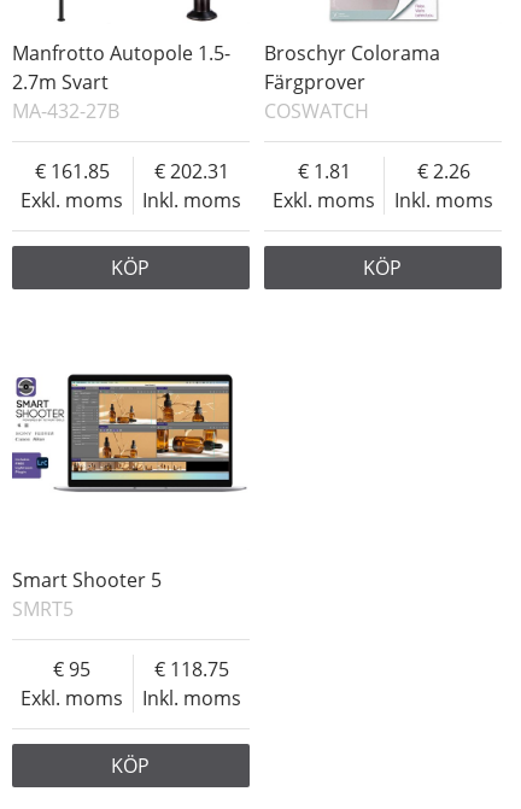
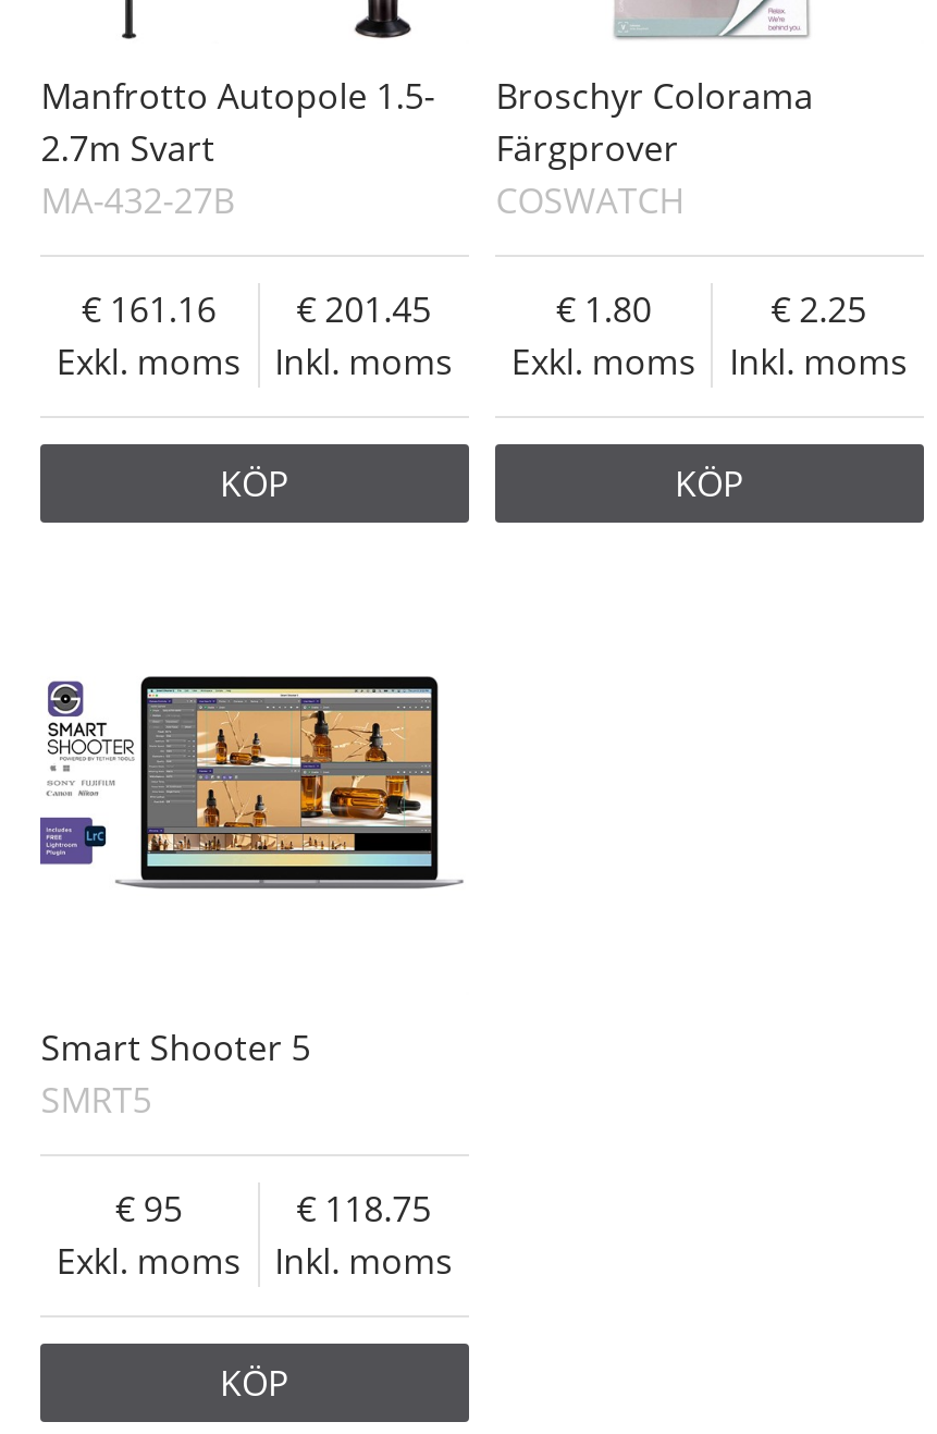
- 161.85
+ 161.16

- 202.31
+ 201.45

- 1.81
+ 1.80

- 2.26
+ 2.25
